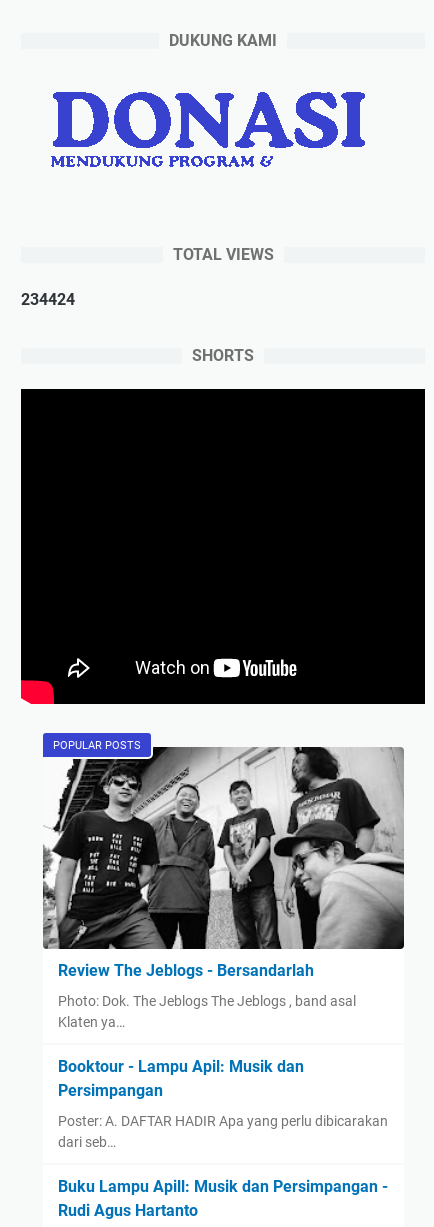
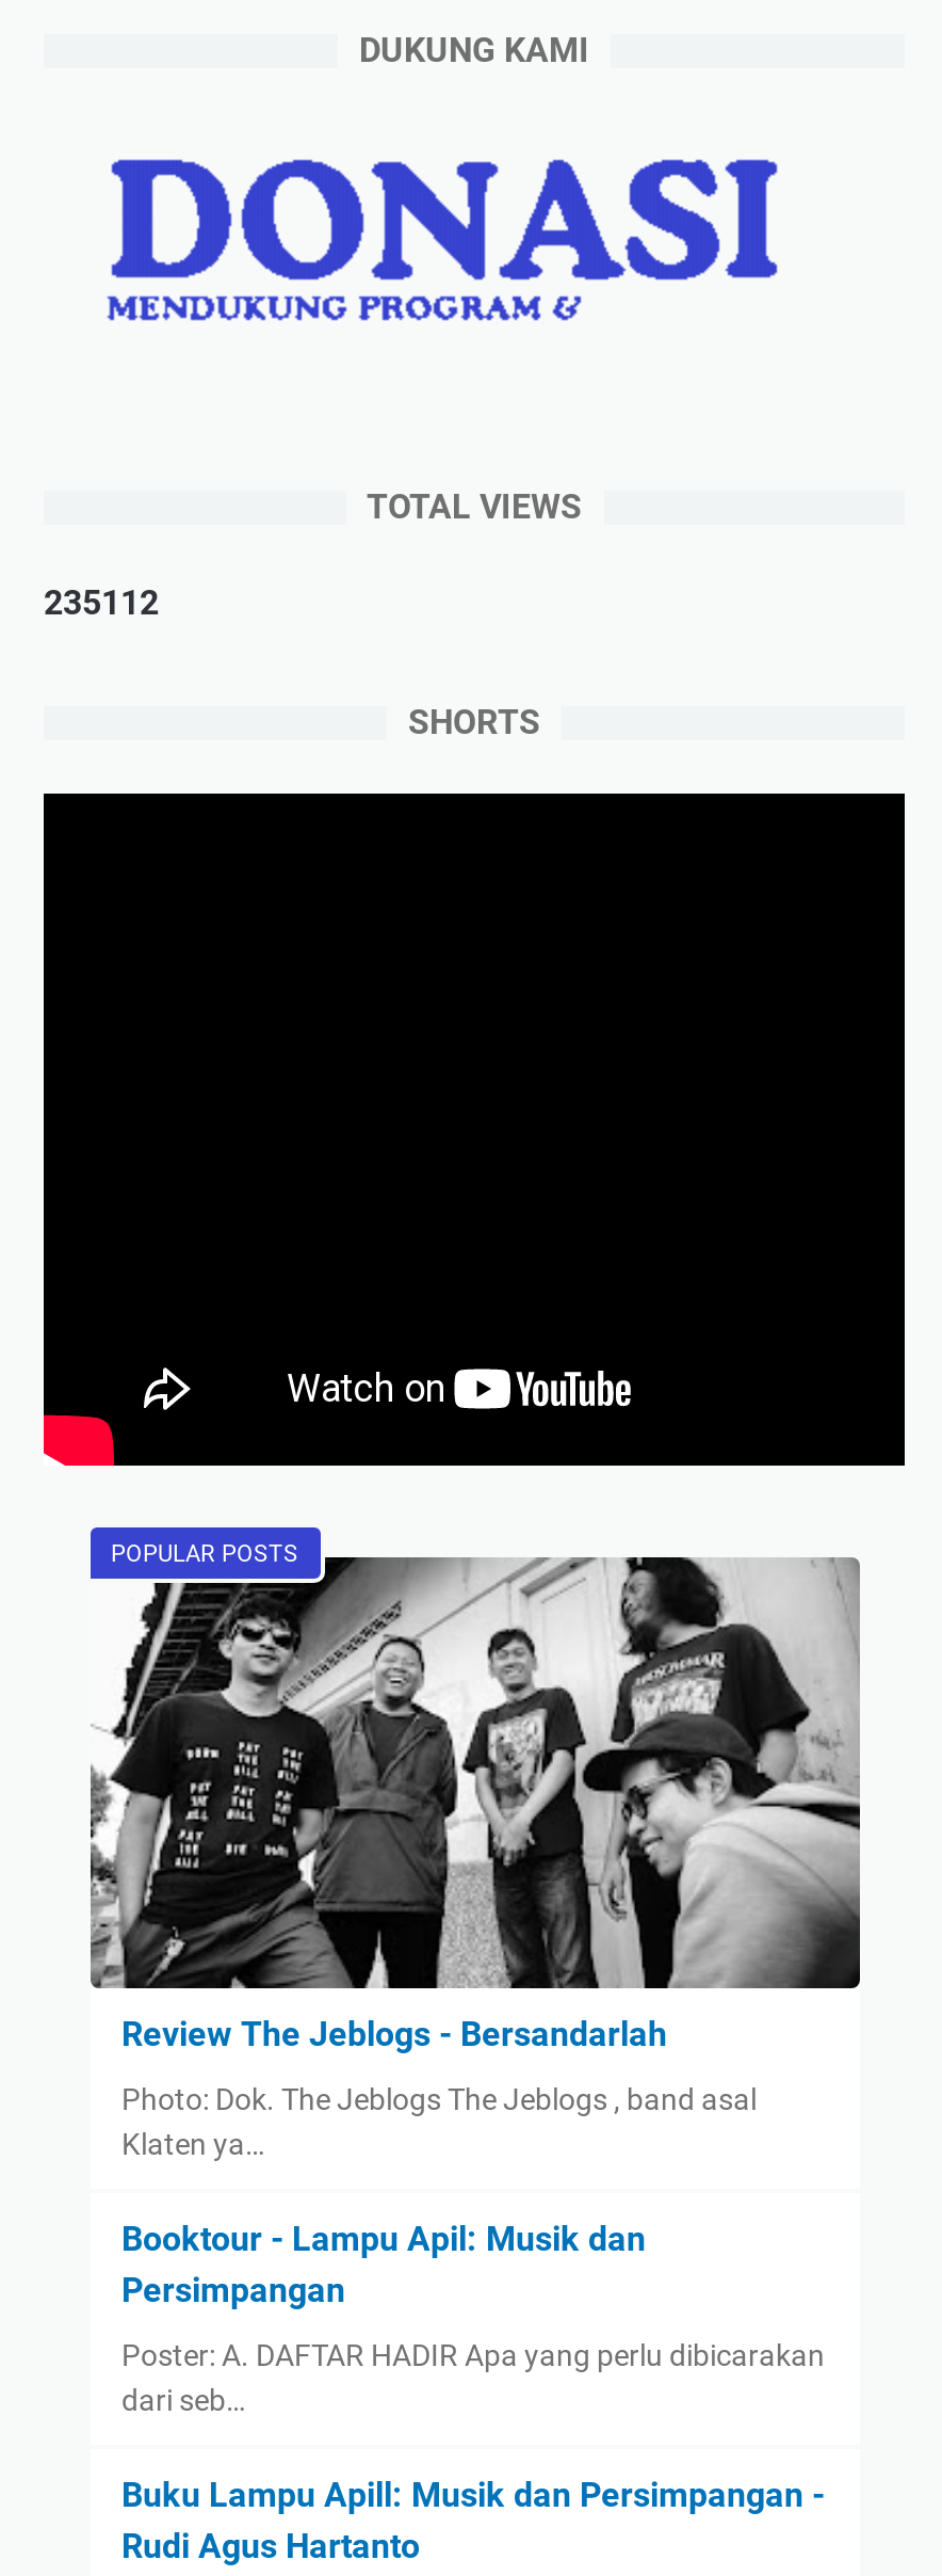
- 2344 24
+ 2351 12
